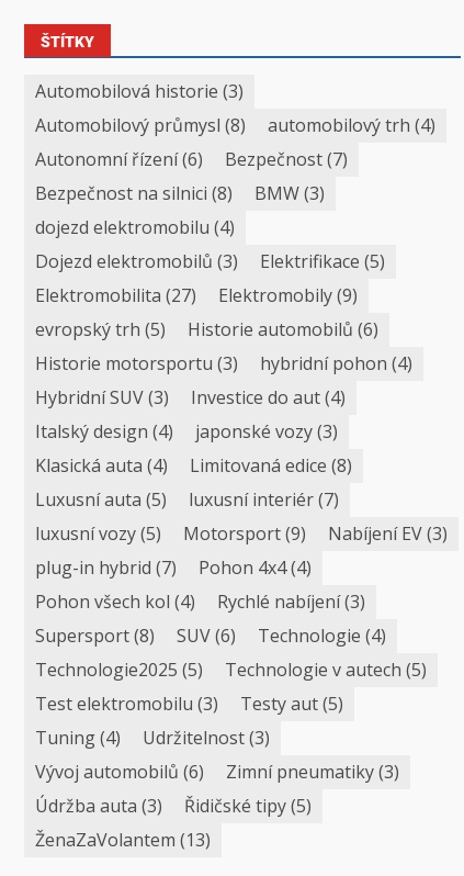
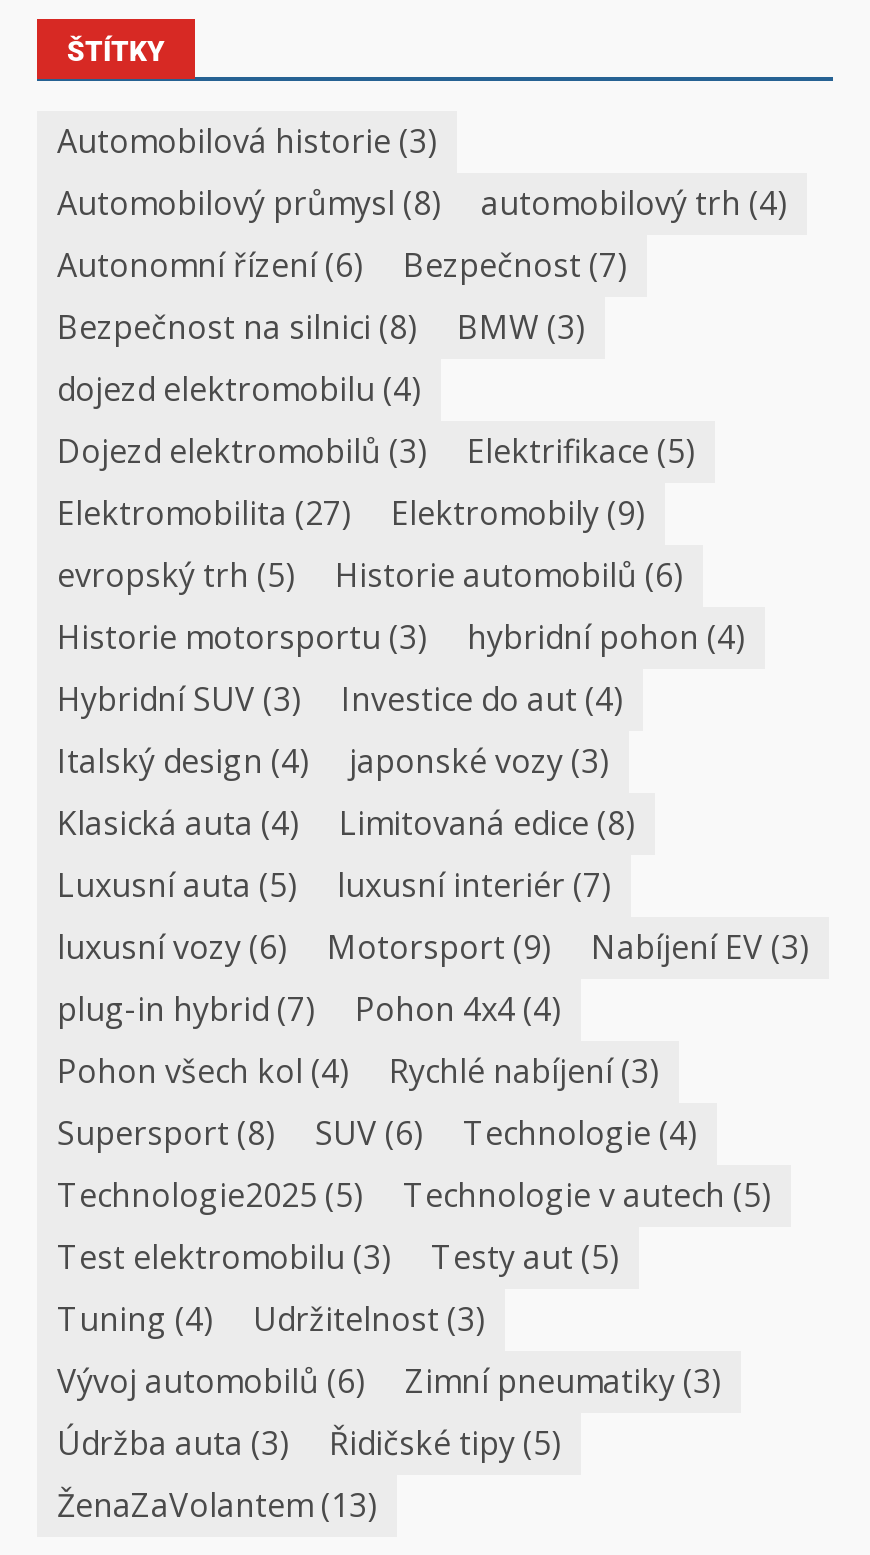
- luxusní vozy (5) Motorsport (9) Nabíjení EV (3)
+ luxusní vozy (6) Motorsport (9) Nabíjení EV (3)
